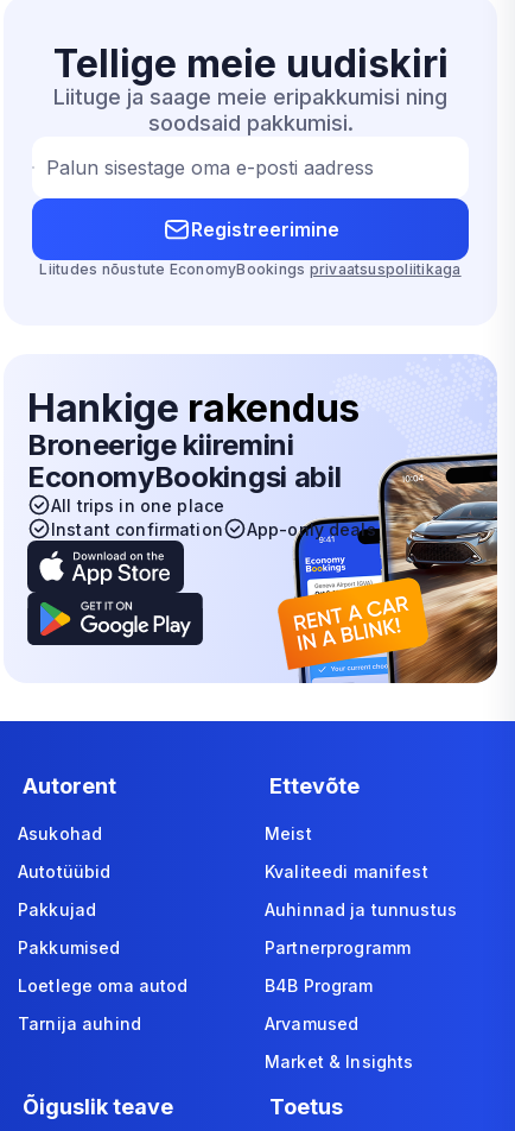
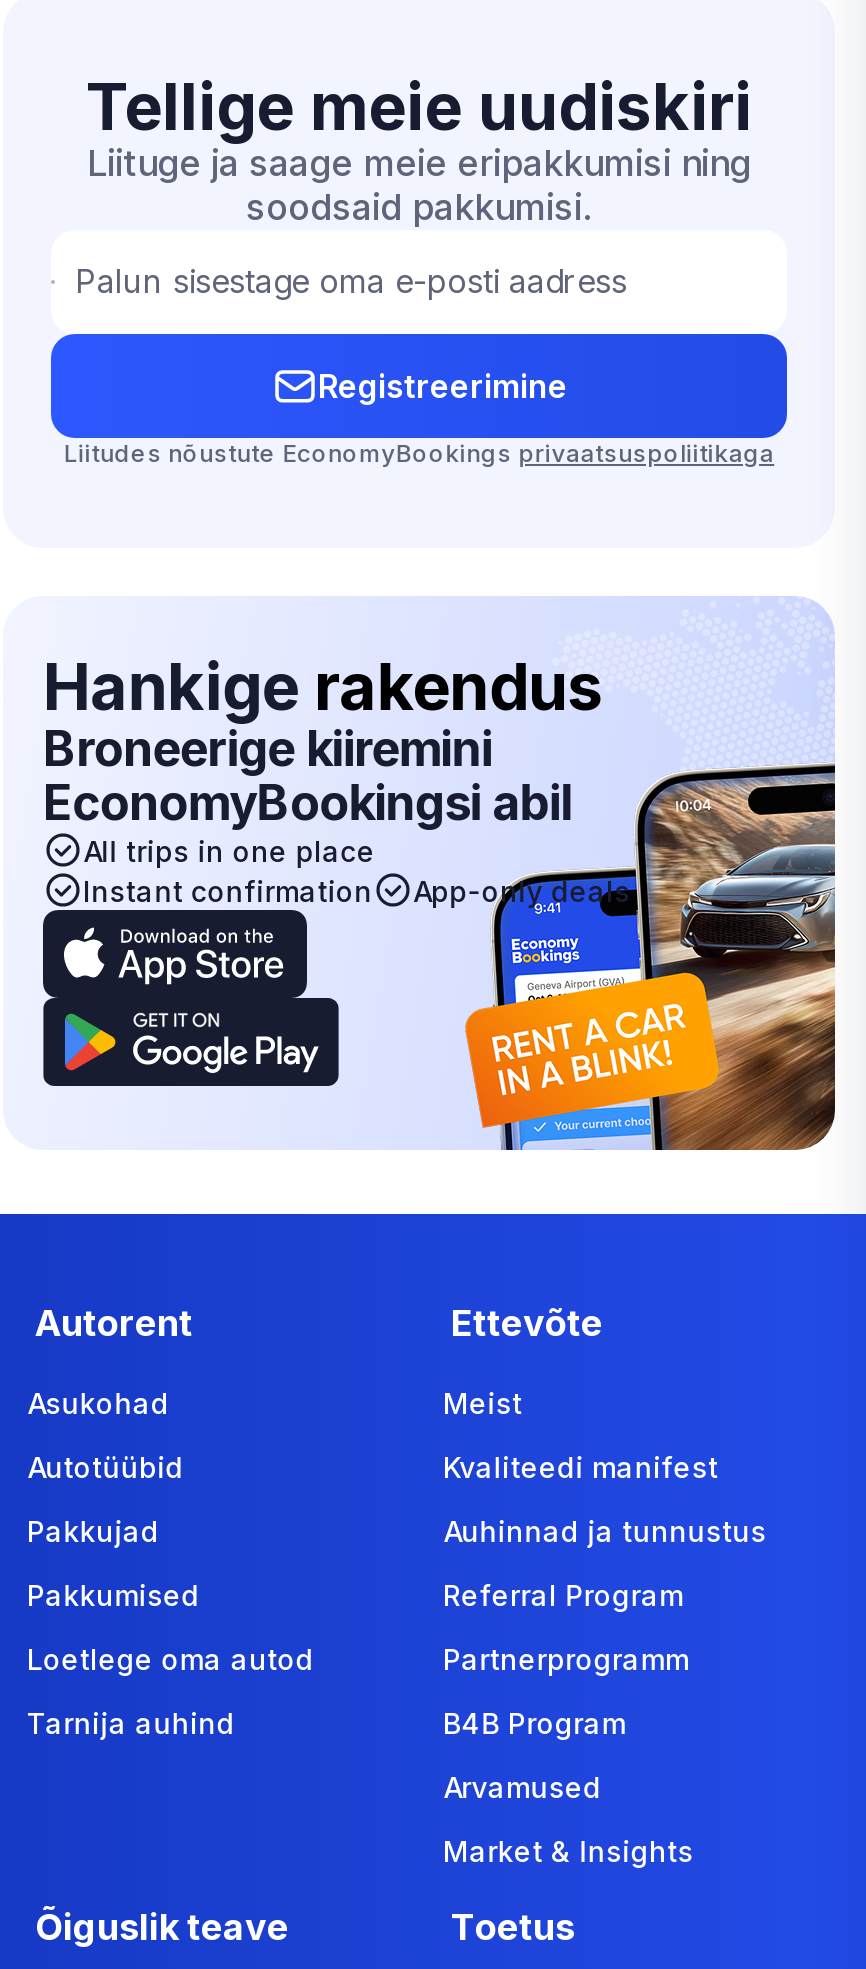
+ Referral Program
